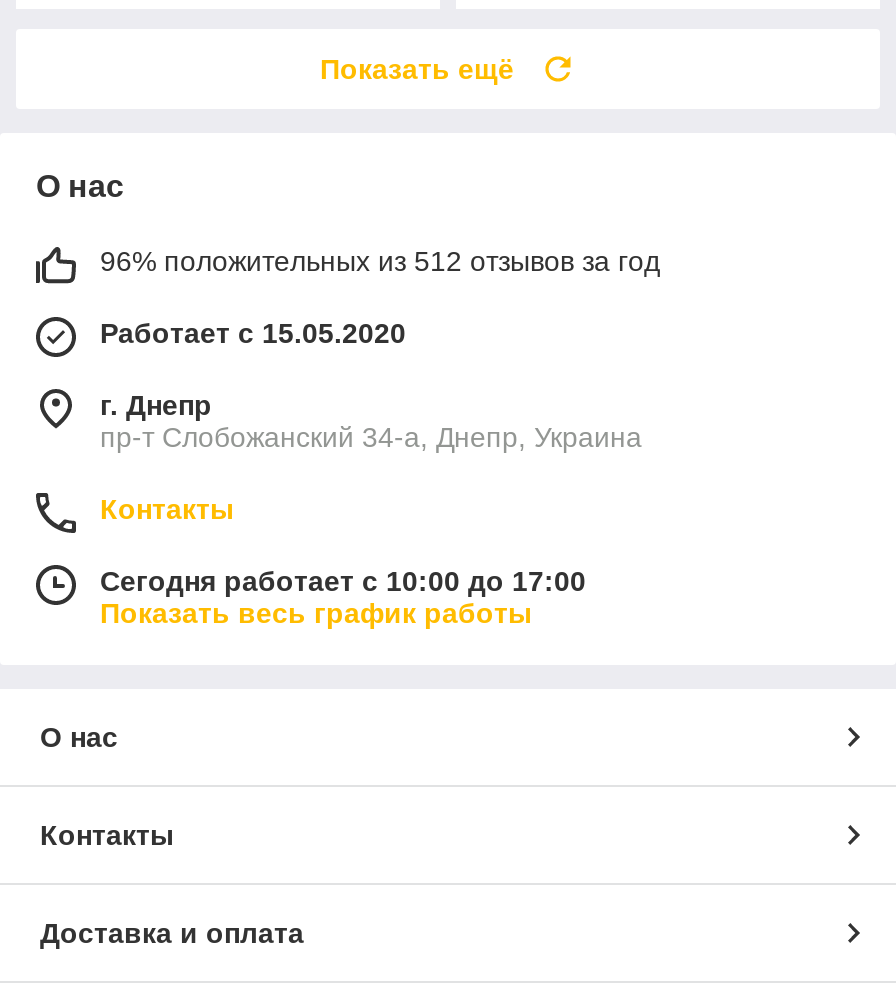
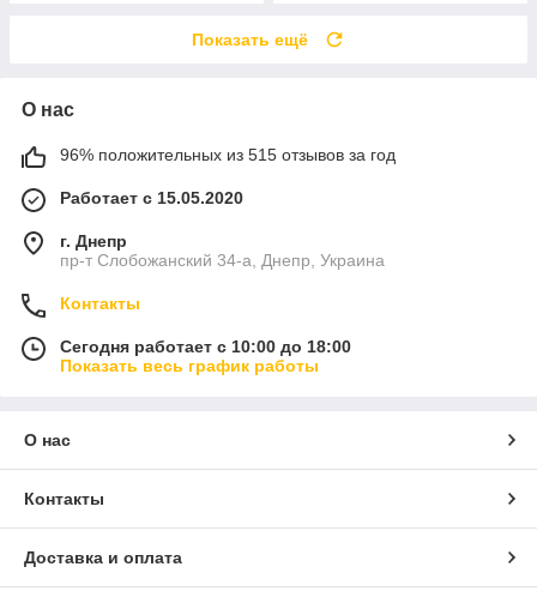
- 96% положительных из 512 отзывов за год
+ 96% положительных из 515 отзывов за год

- Сегодня работает с 10:00 до 17:00
+ Сегодня работает с 10:00 до 18:00
